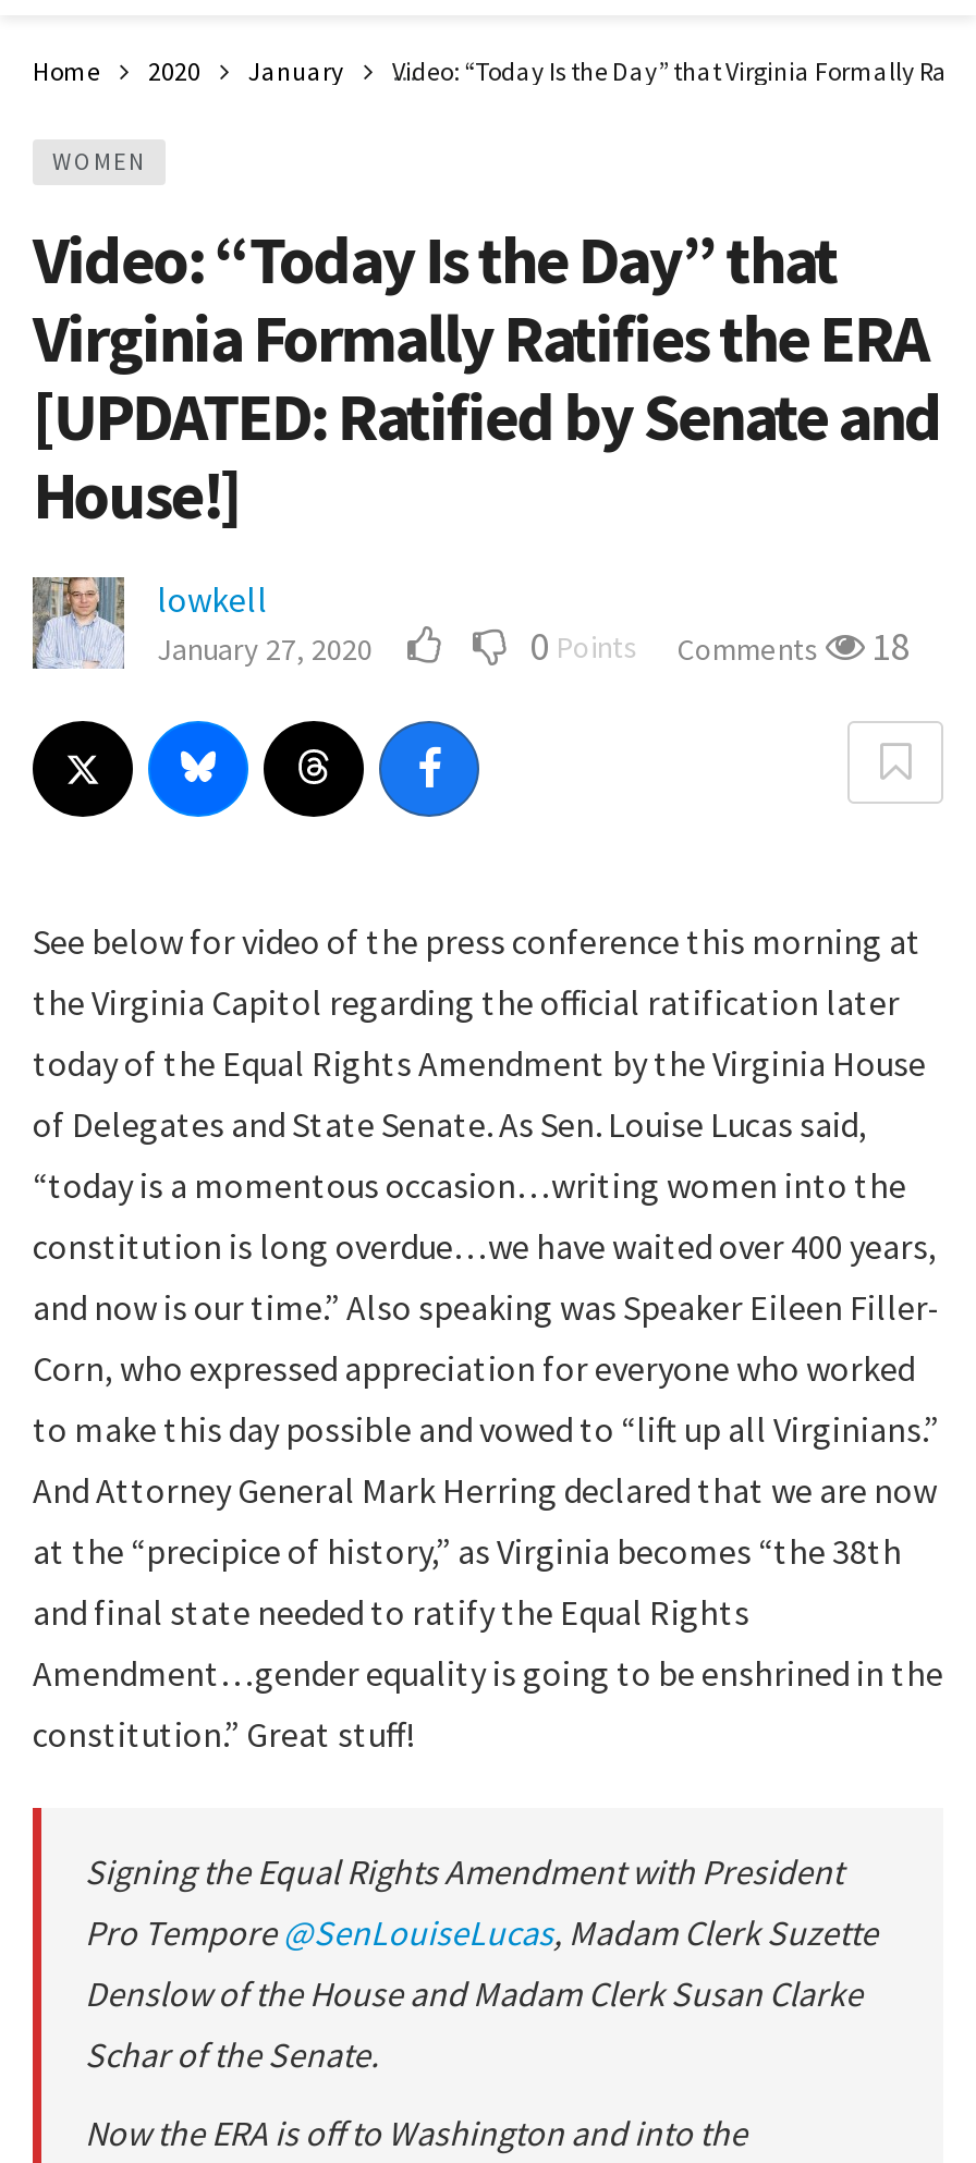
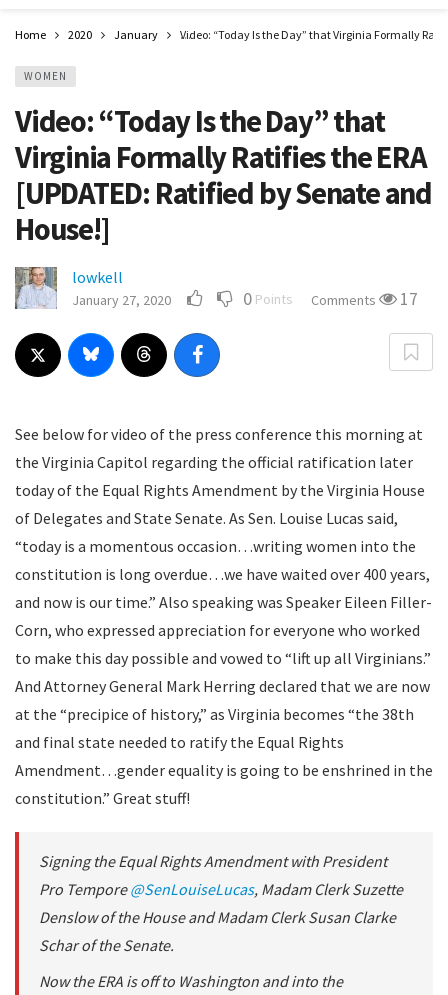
- 0 Points Comments 18
+ 0 Points Comments 17
